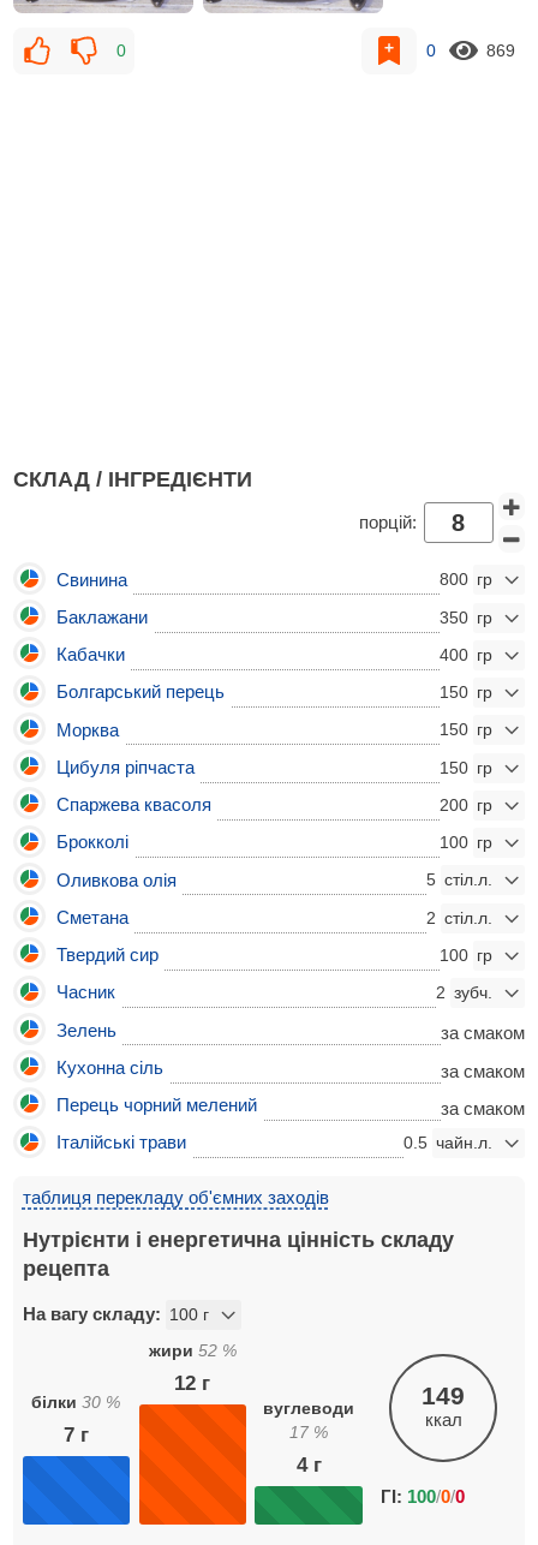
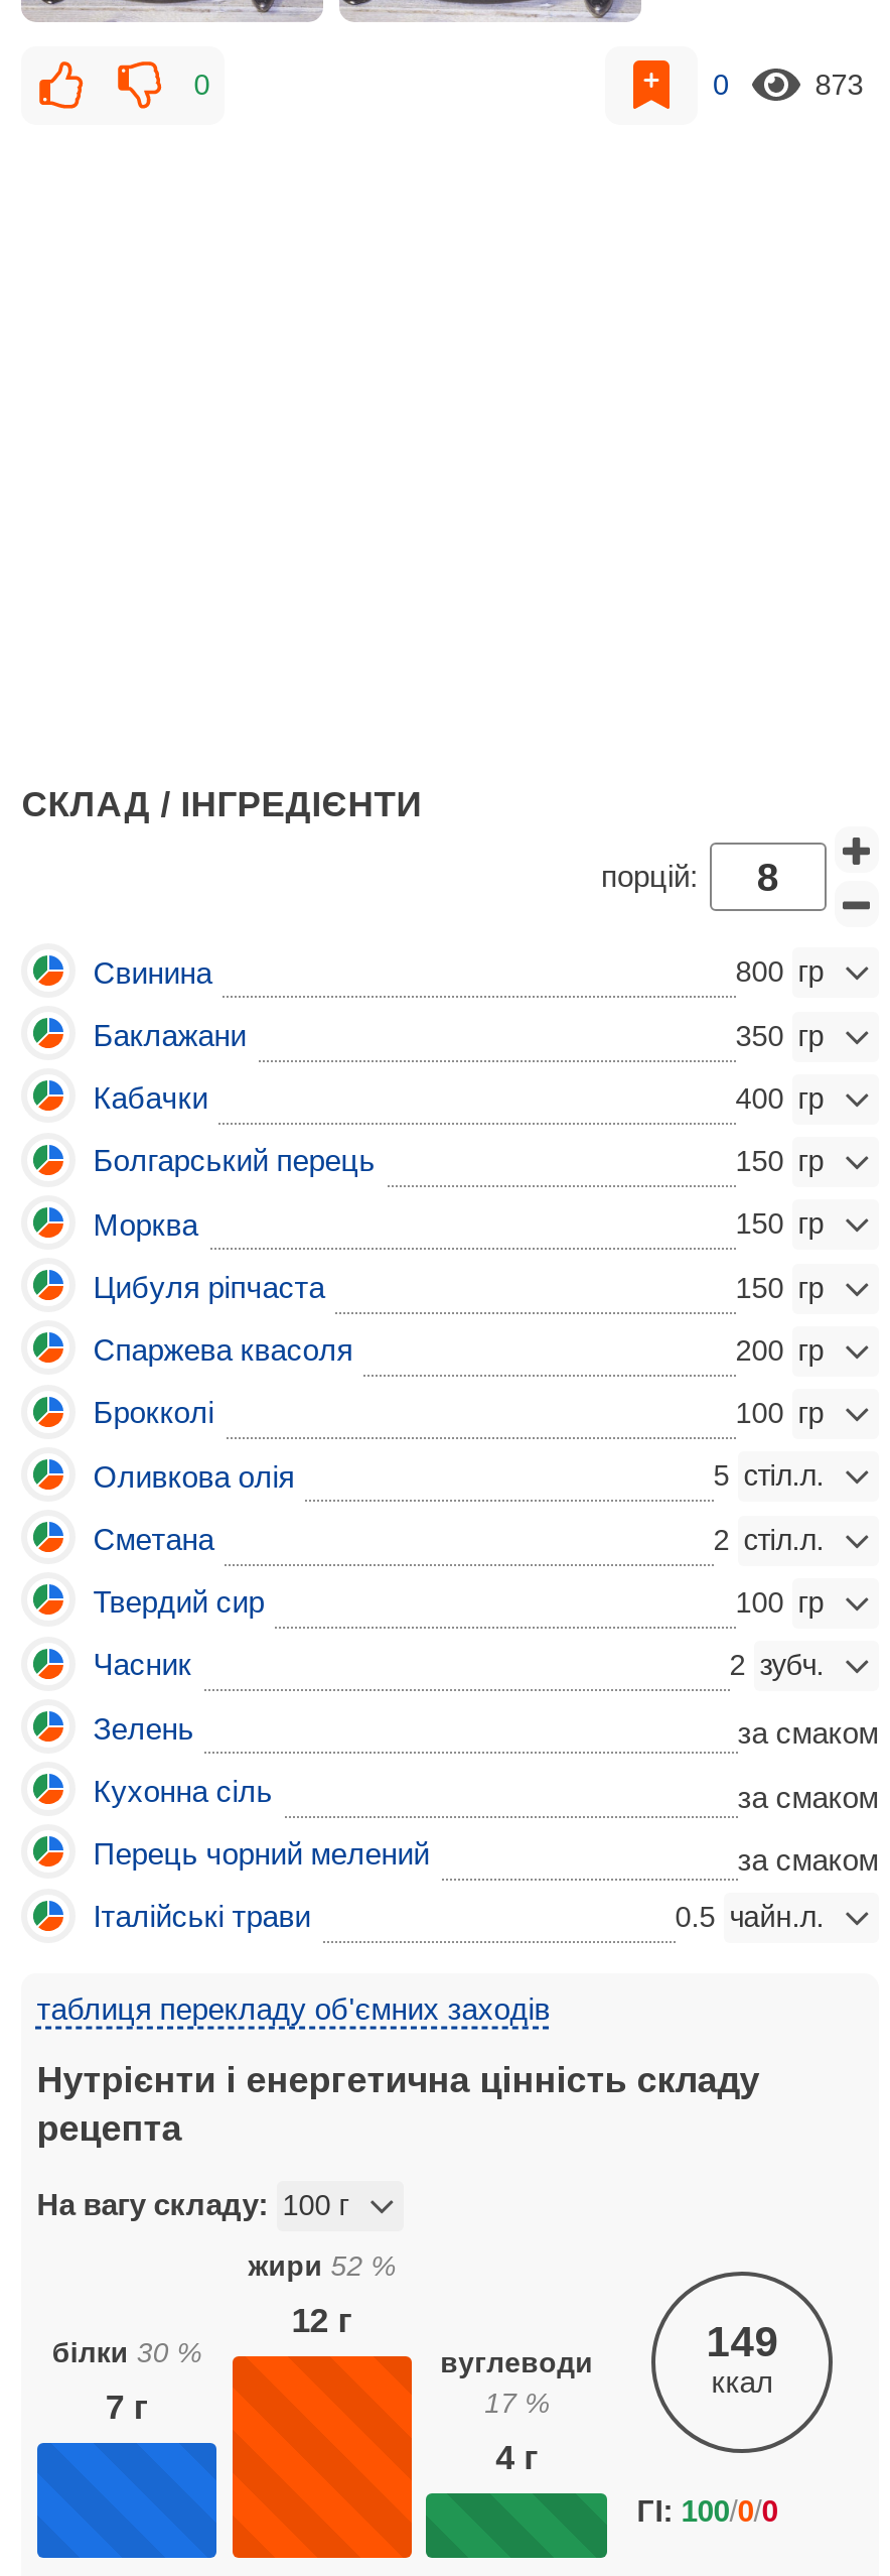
- 869
+ 873
